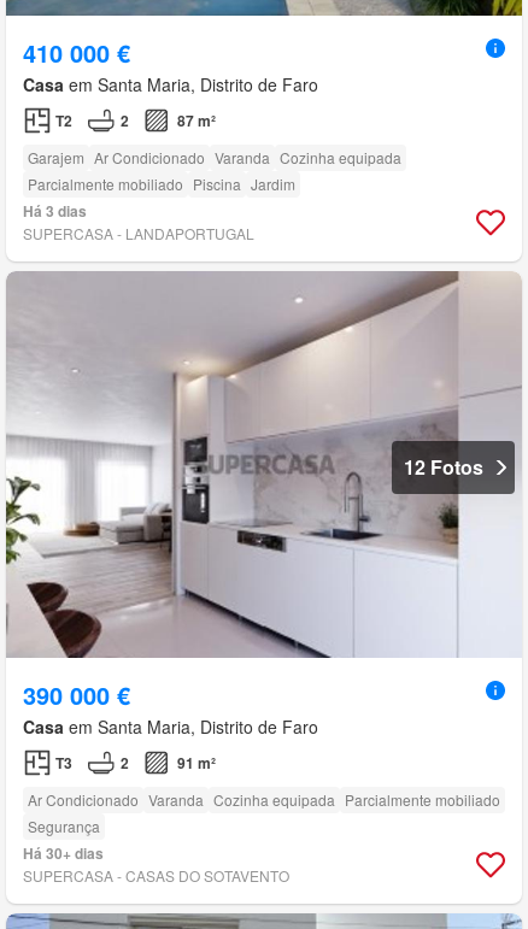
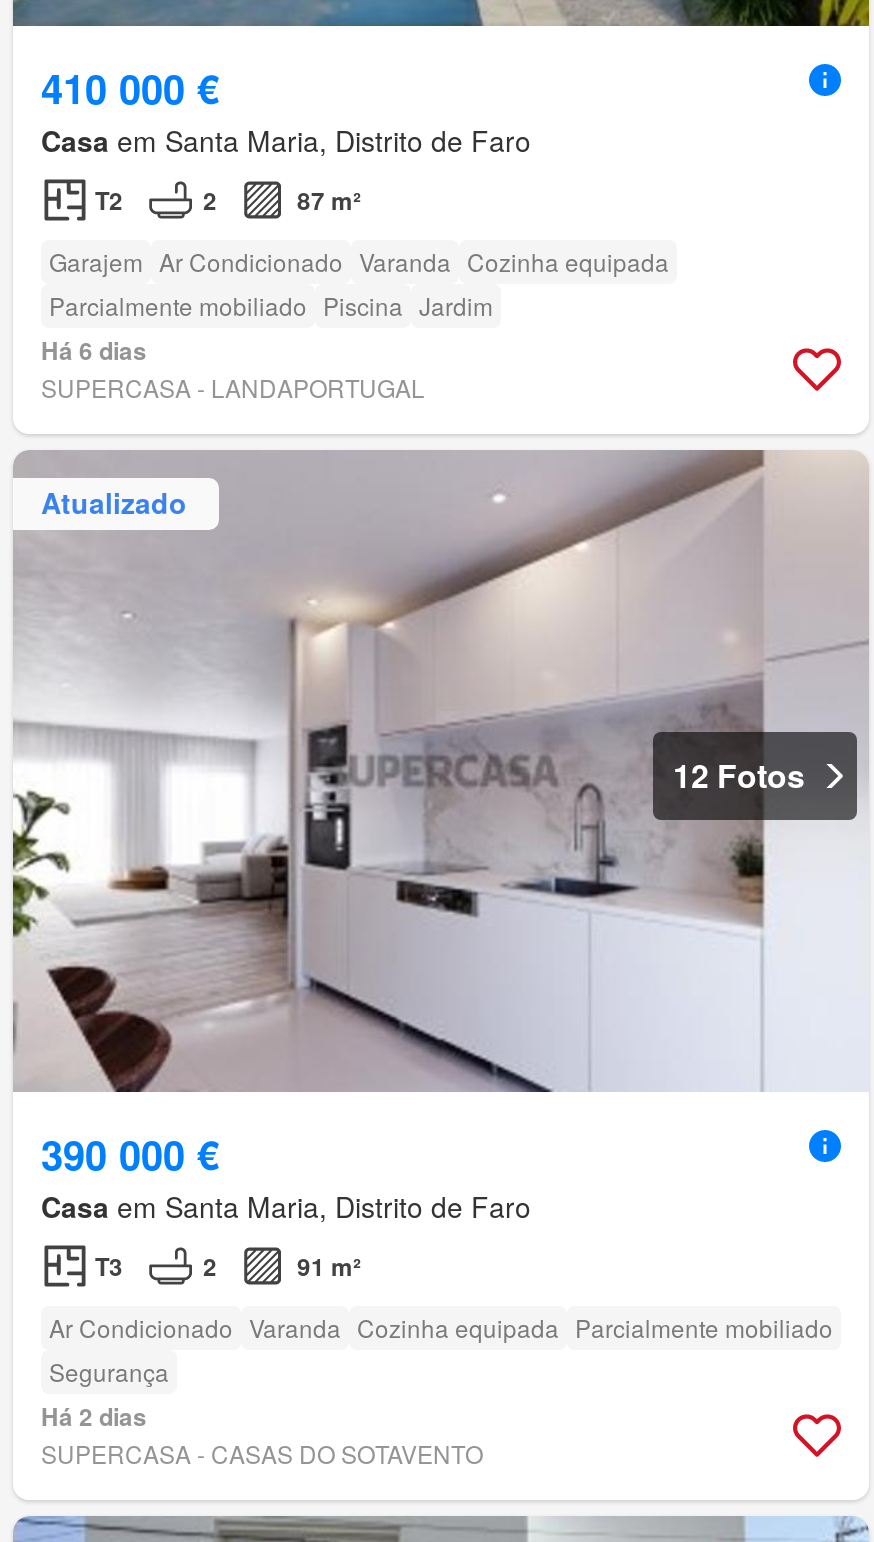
- Há 3 dias
+ Há 6 dias

+ Atualizado

- Há 30+ dias
+ Há 2 dias
